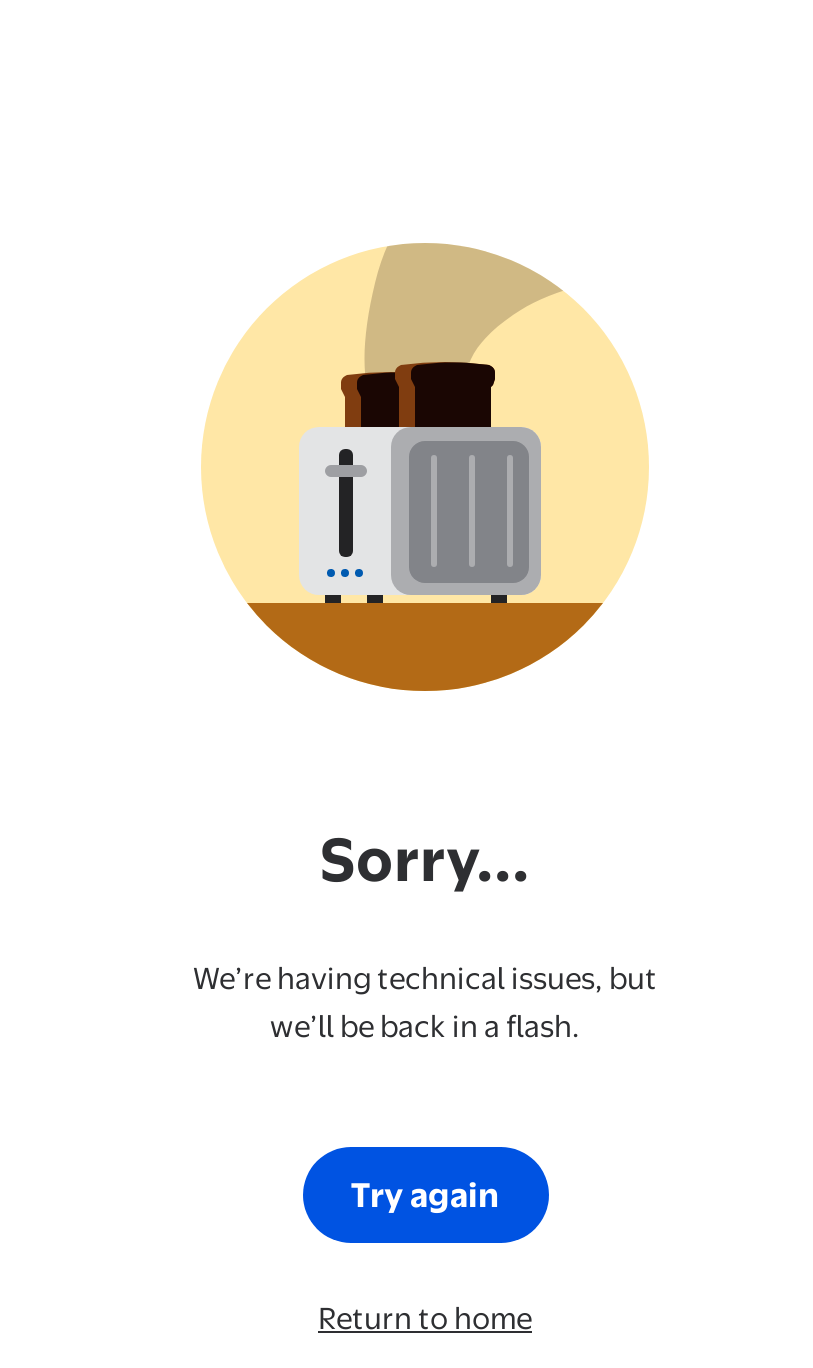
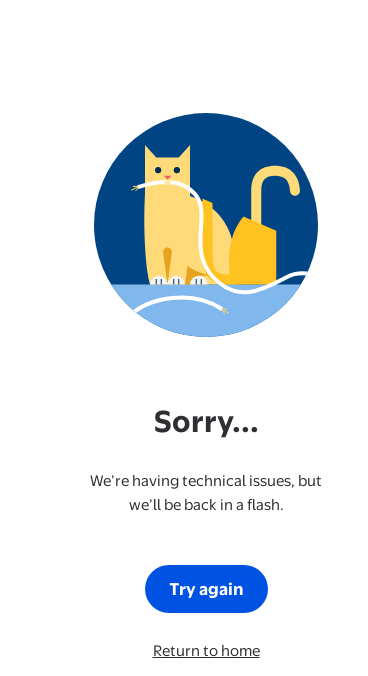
- [image]
+ [image]
